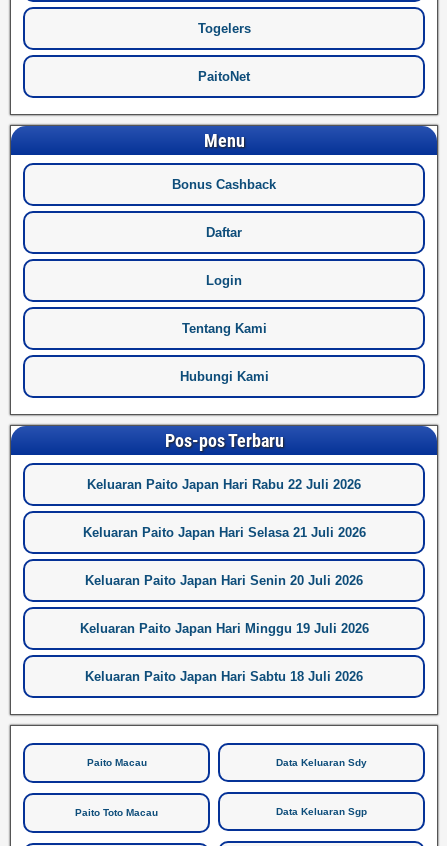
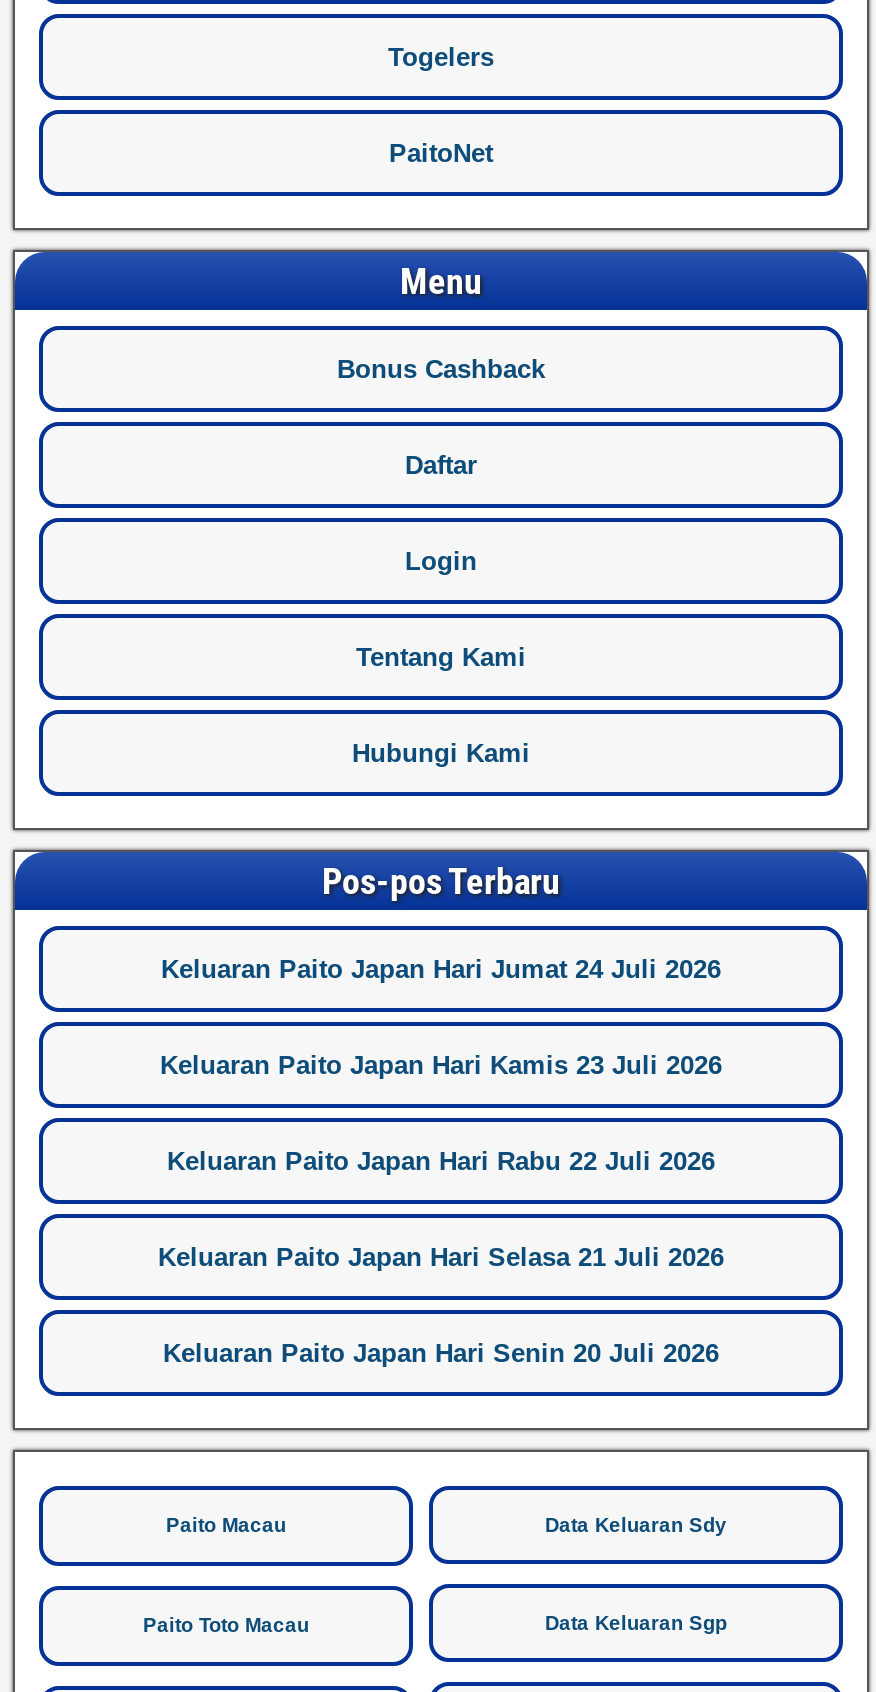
+ Keluaran Paito Japan Hari Jumat 24 Juli 2026
+ Keluaran Paito Japan Hari Kamis 23 Juli 2026

moved down: Keluaran Paito Japan Hari Rabu 22 Juli 2026 | Keluaran Paito Japan Hari Selasa 21 Juli 2026 | Keluaran Paito Japan Hari Senin 20 Juli 2026

- Keluaran Paito Japan Hari Minggu 19 Juli 2026
- Keluaran Paito Japan Hari Sabtu 18 Juli 2026
